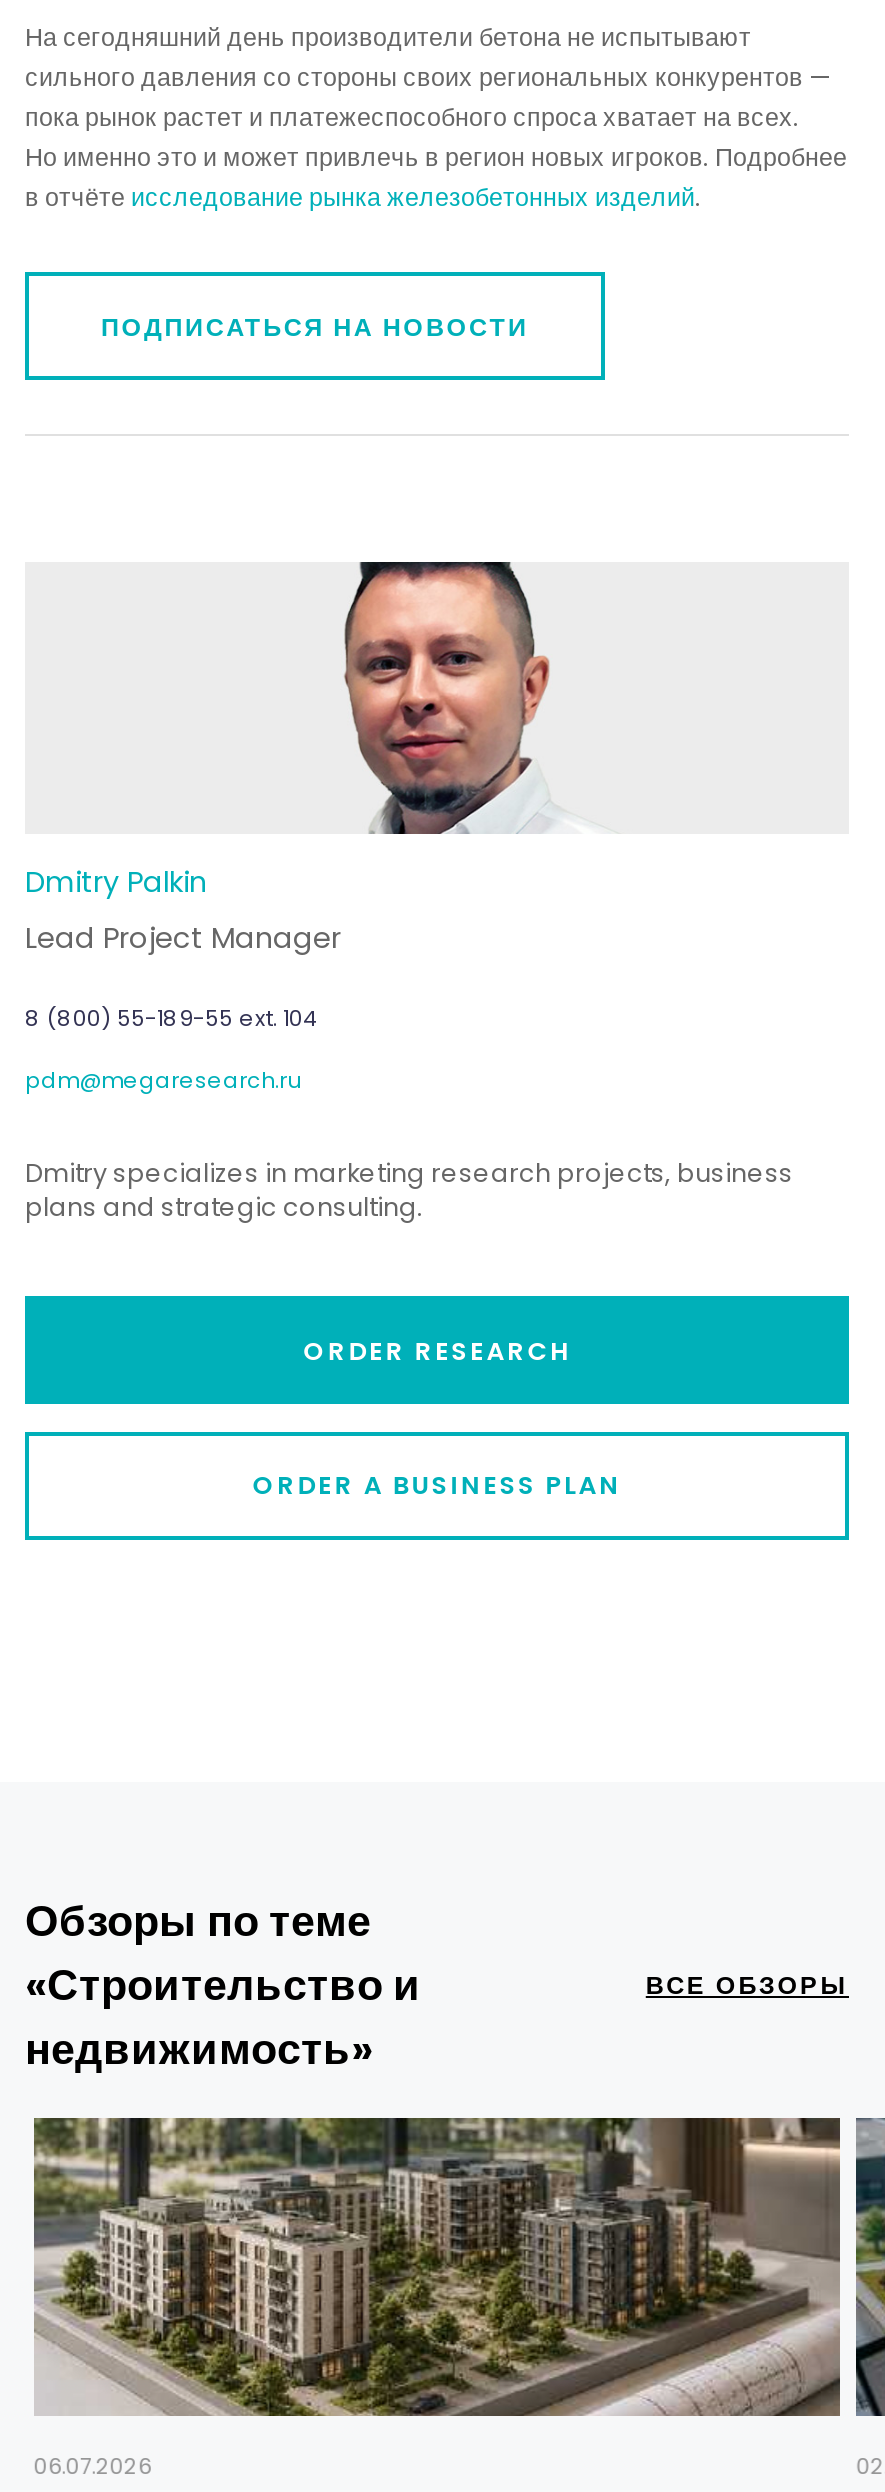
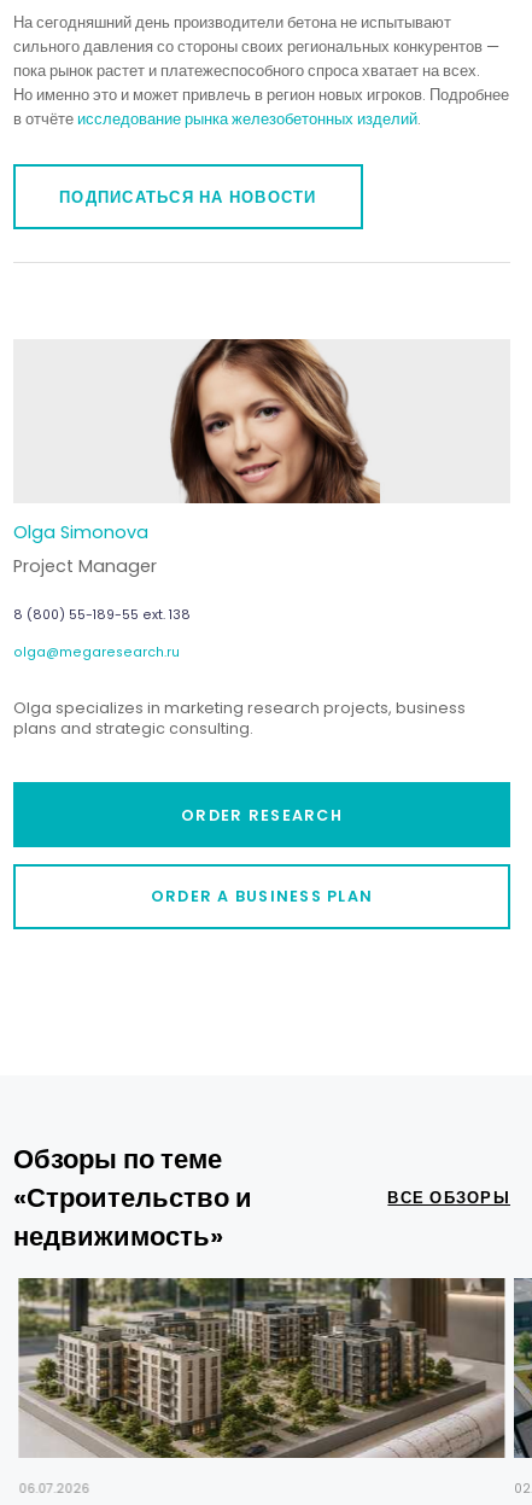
- [image]
- Dmitry Palkin
- Lead Project Manager
+ [image]
+ Olga Simonova
+ Project Manager

- 8 (800) 55-189-55 ext. 104
+ 8 (800) 55-189-55 ext. 138

- pdm@megaresearch.ru
+ olga@megaresearch.ru

- Dmitry specializes in marketing research projects, business
+ Olga specializes in marketing research projects, business
